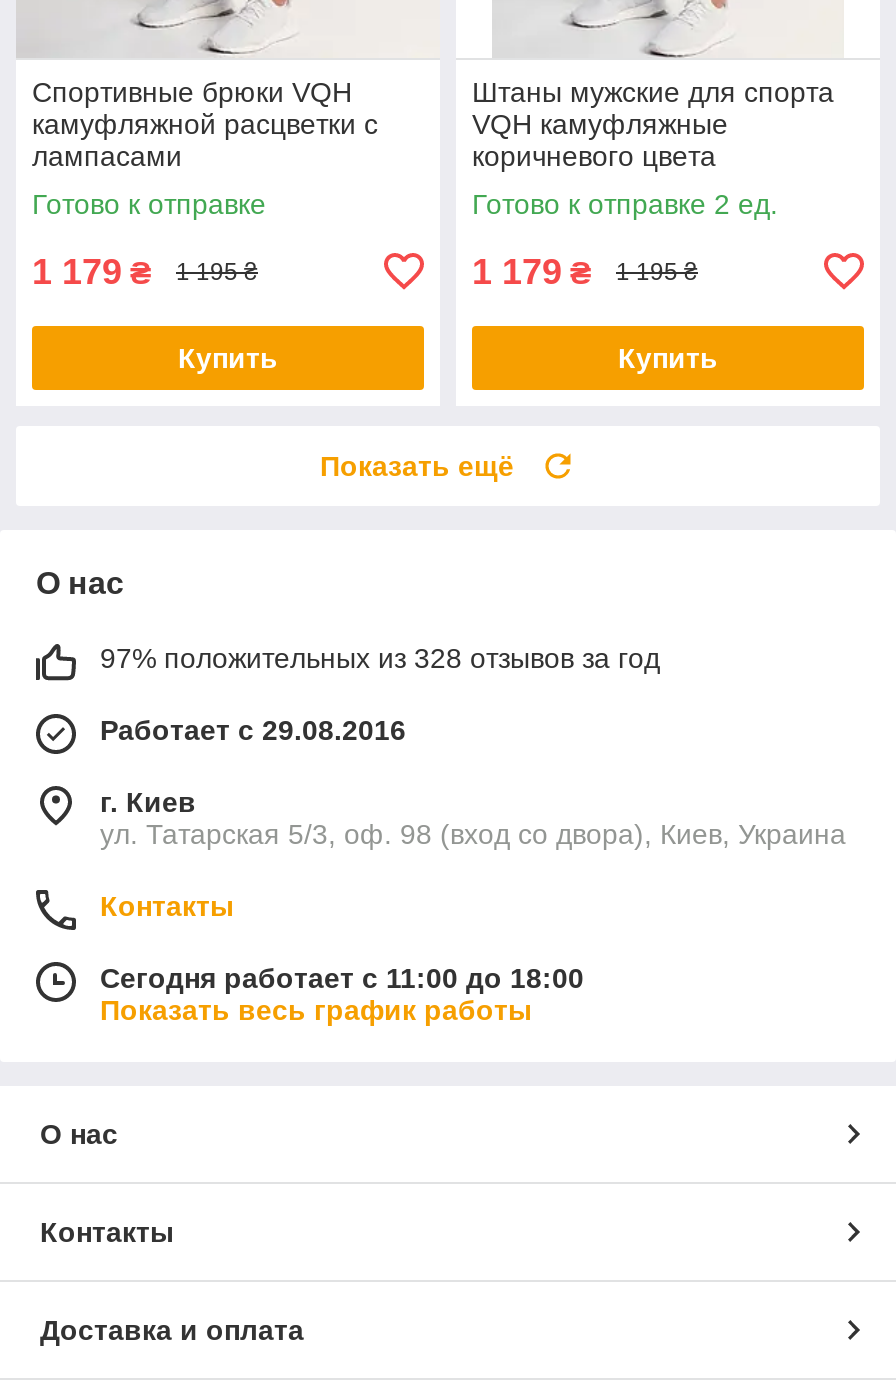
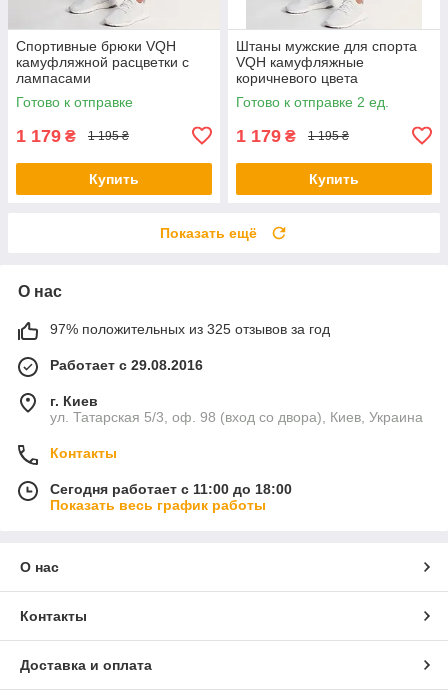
- 97% положительных из 328 отзывов за год
+ 97% положительных из 325 отзывов за год
